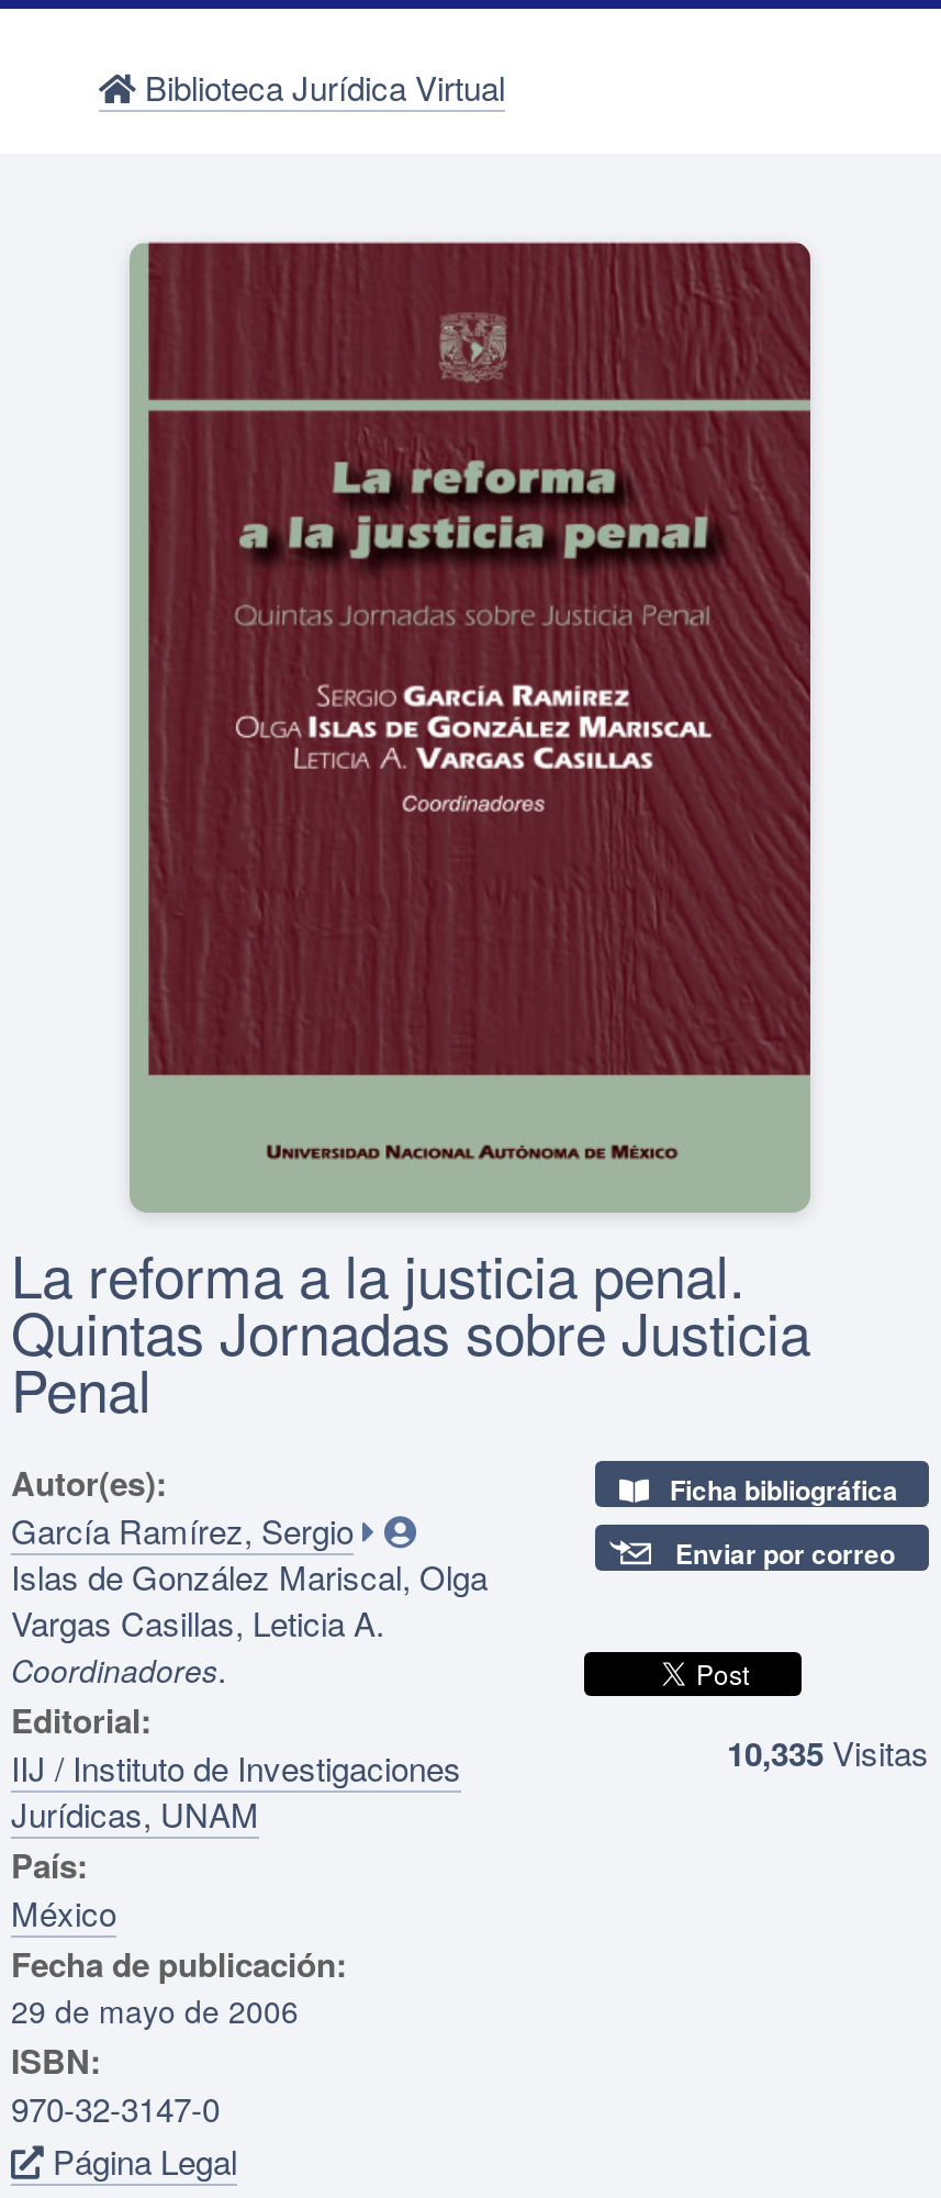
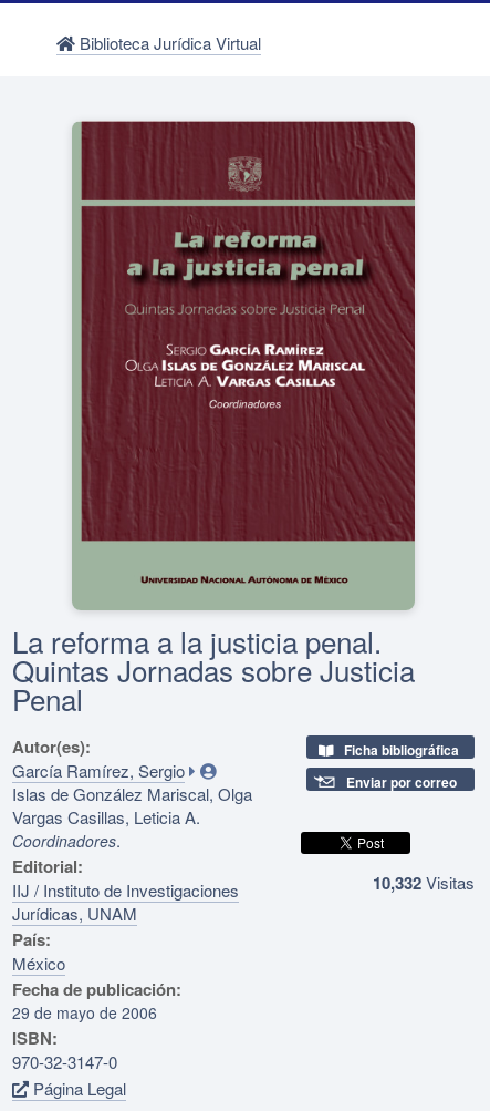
- 10,335 Visitas
+ 10,332 Visitas
